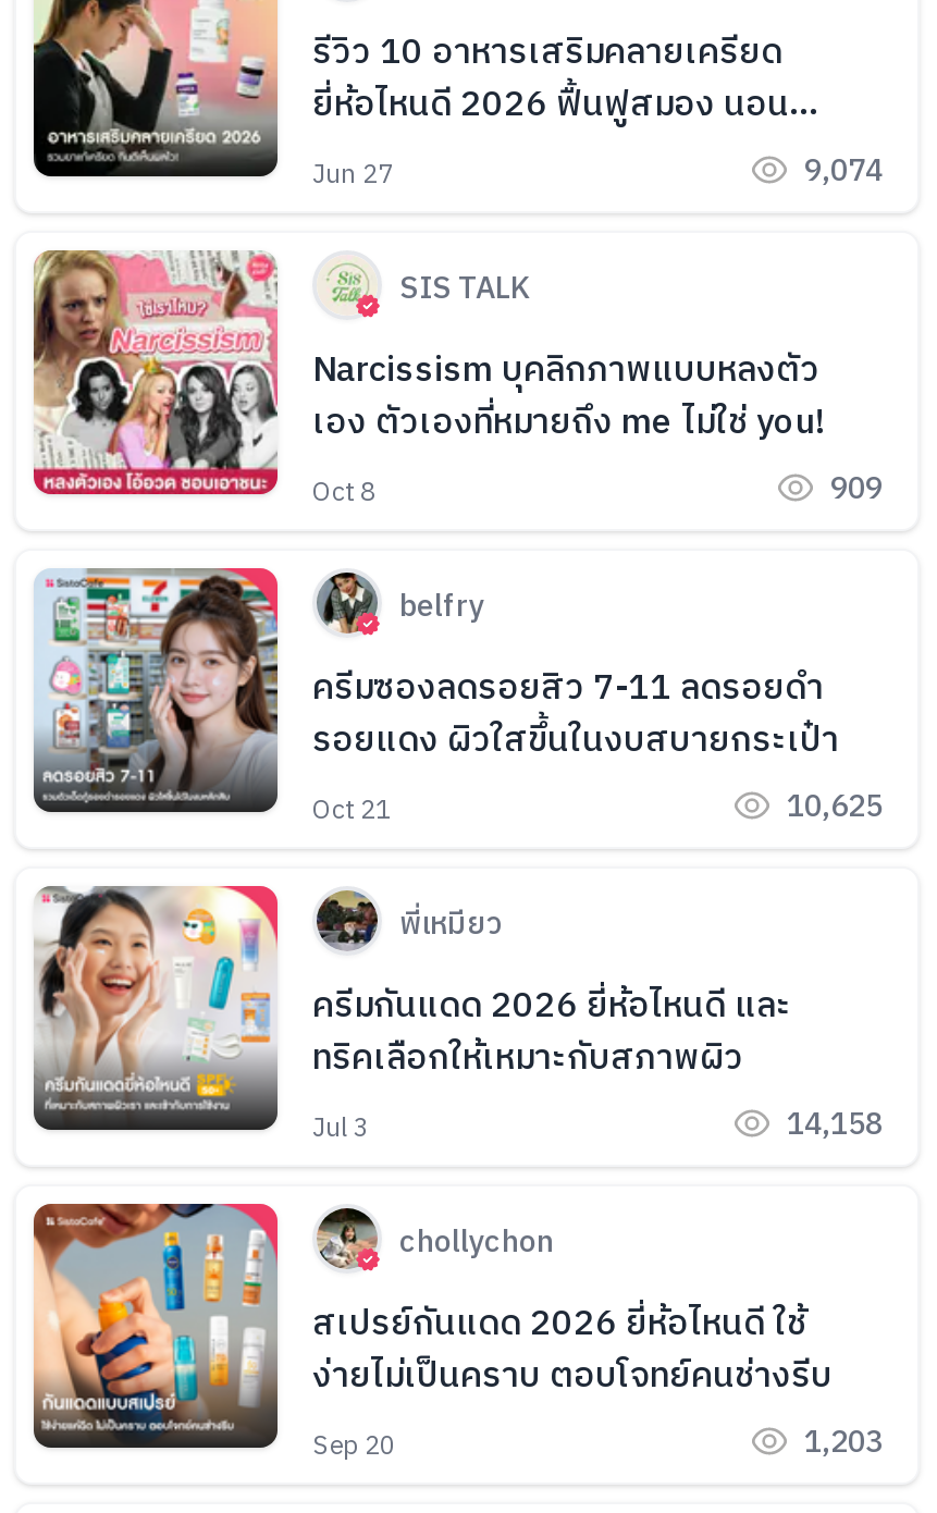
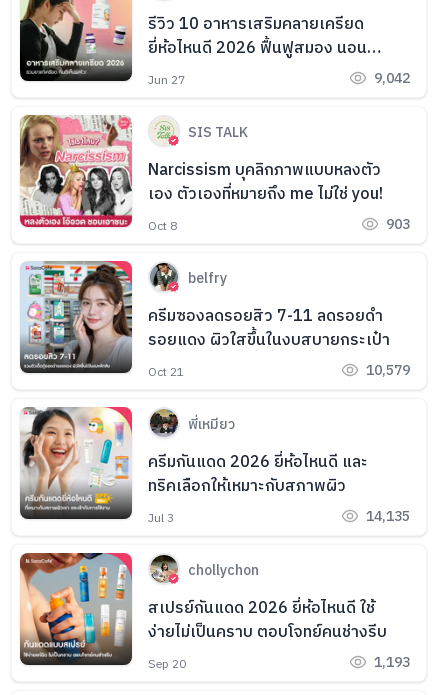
- 9,074
+ 9,042

- 909
+ 903

- 10,625
+ 10,579

- 14,158
+ 14,135

- 1,203
+ 1,193
